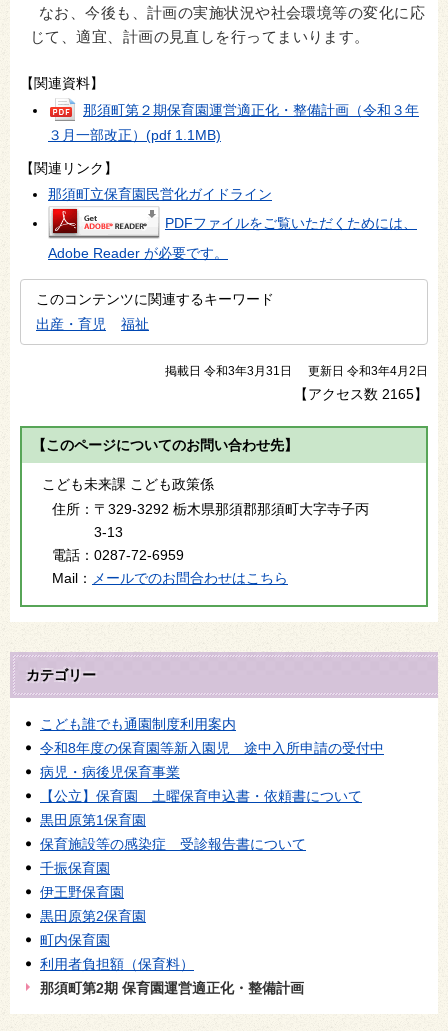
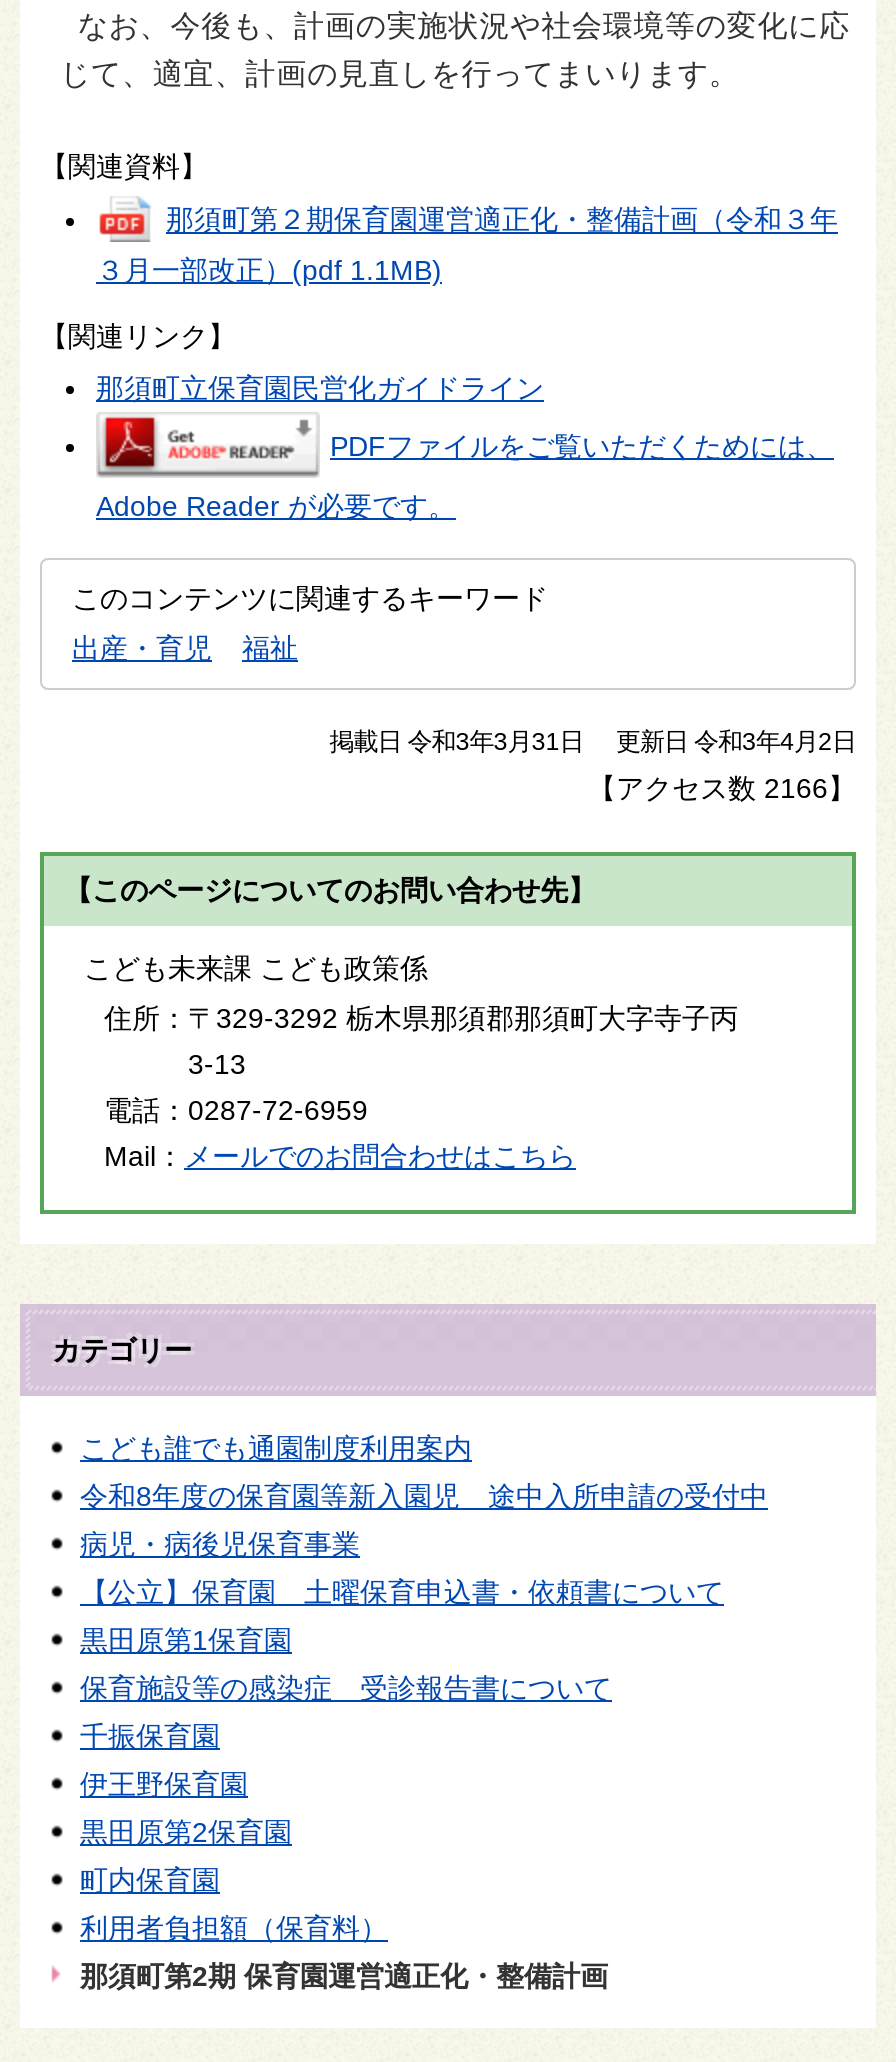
- 【アクセス数2165】
+ 【アクセス数2166】
